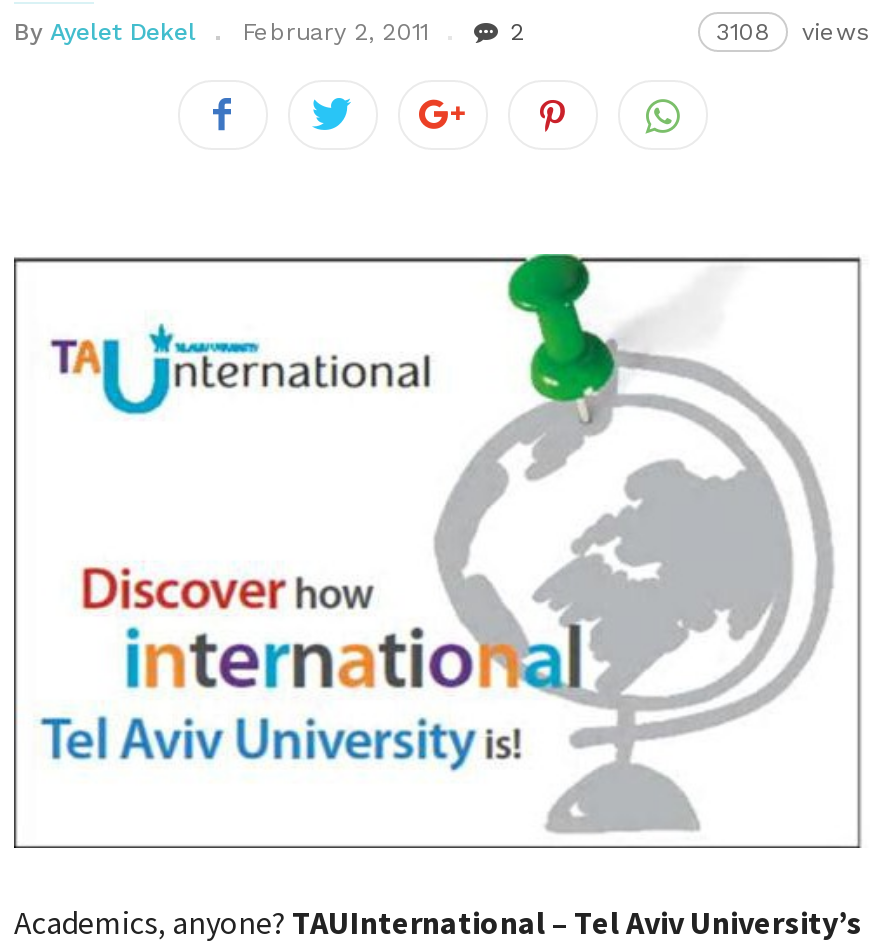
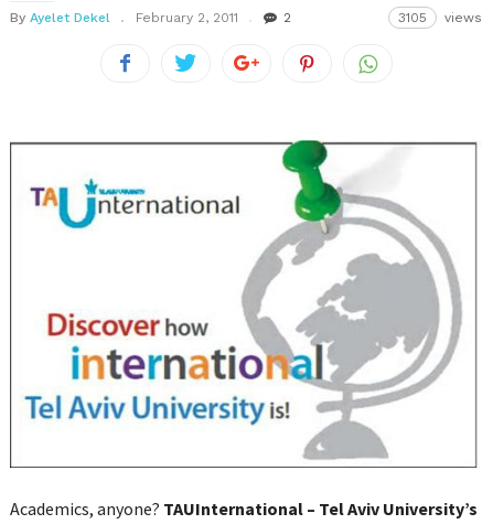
- 3108 views
+ 3105 views
